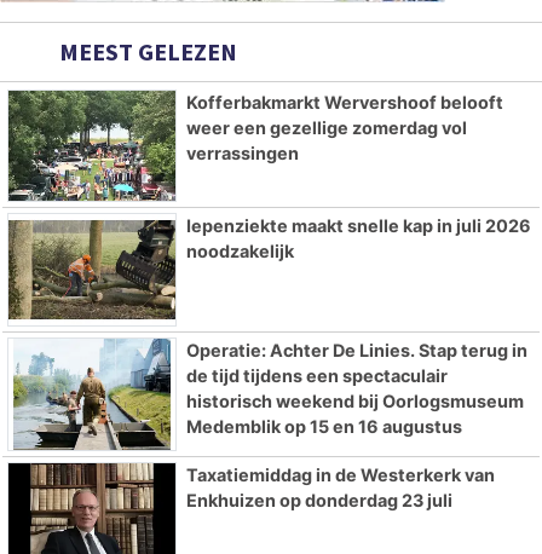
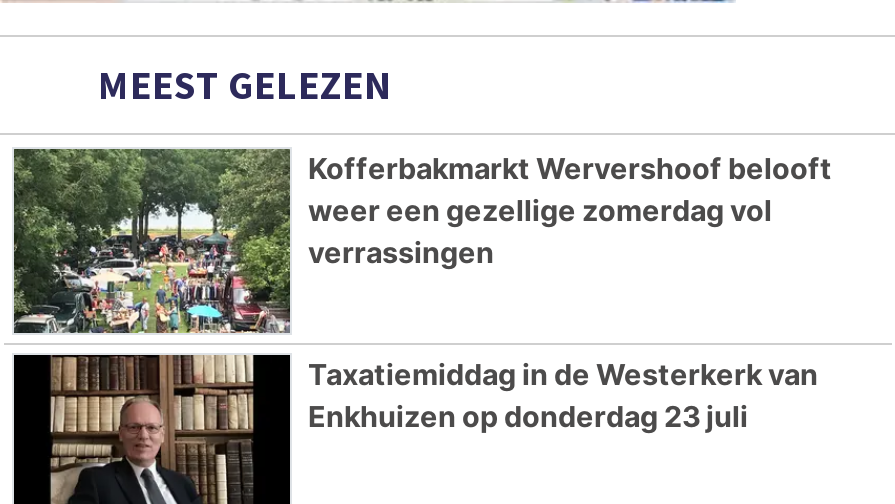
- [image]
- Iepenziekte maakt snelle kap in juli 2026
- noodzakelijk

- [image]
- Operatie: Achter De Linies. Stap terug in
- de tijd tijdens een spectaculair
- historisch weekend bij Oorlogsmuseum
- Medemblik op 15 en 16 augustus
